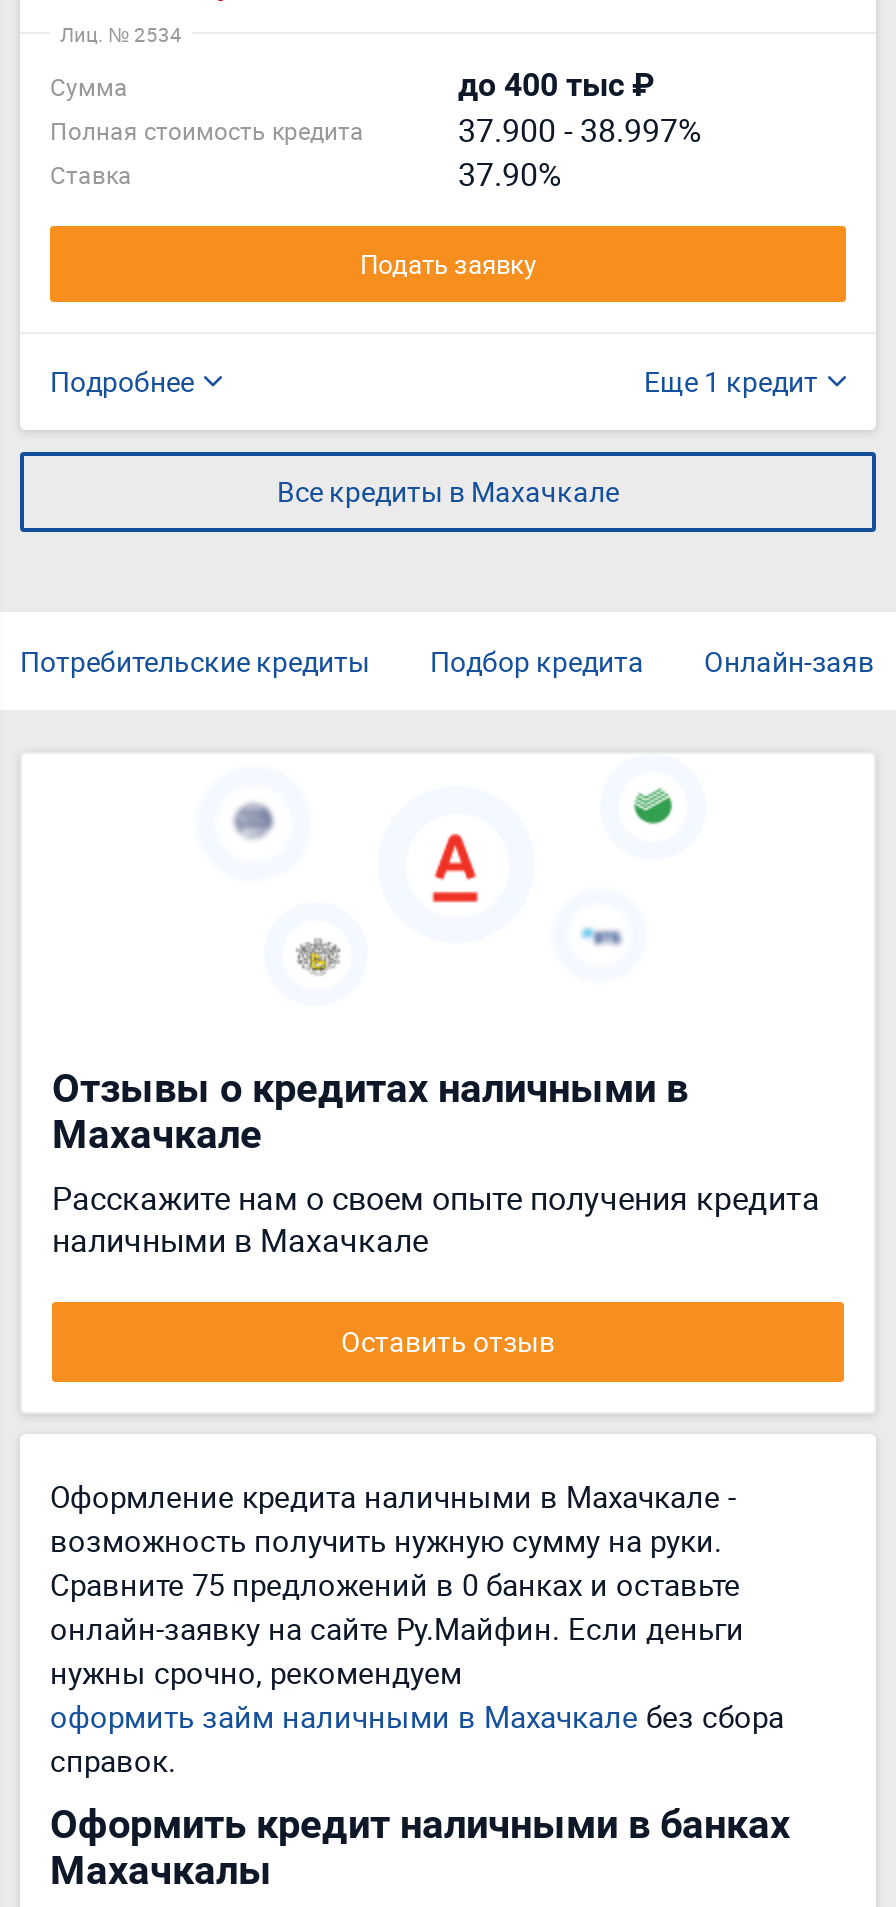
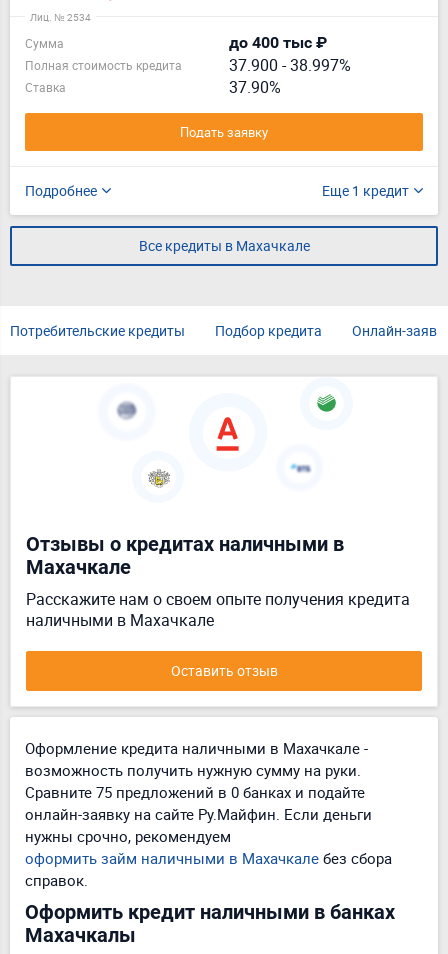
- Сравните 75 предложений в 0 банках и оставьте
+ Сравните 75 предложений в 0 банках и подайте
